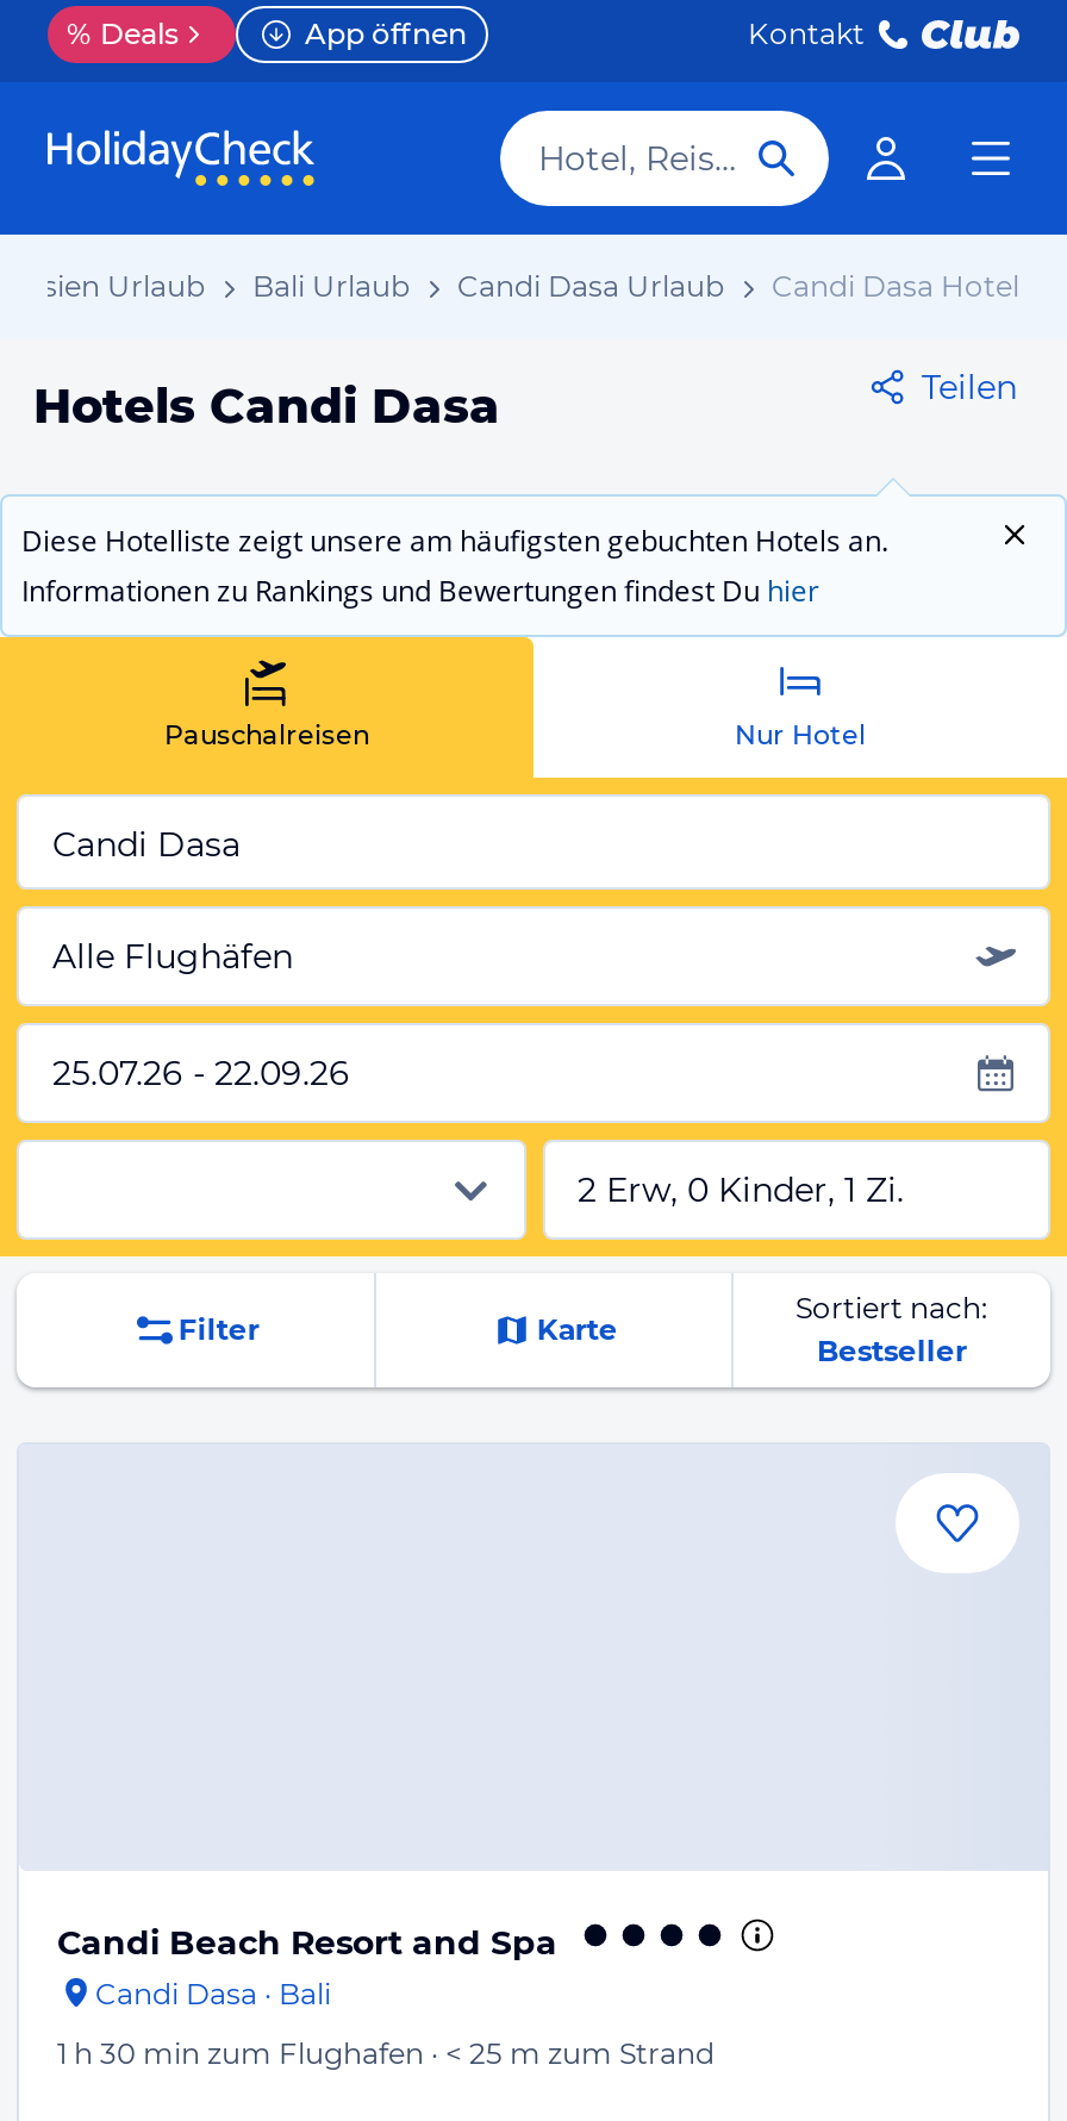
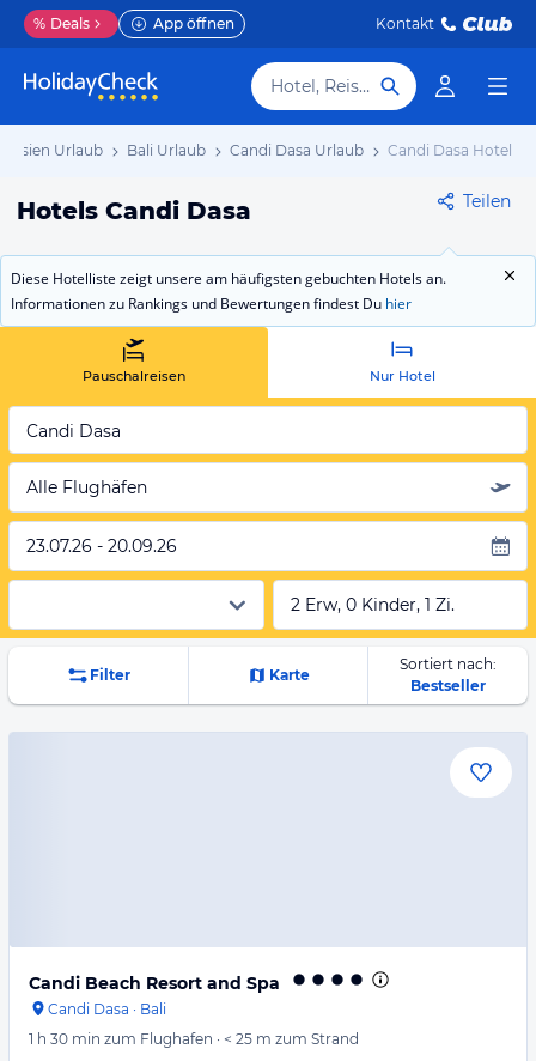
- 25.07.26 - 22.09.26
+ 23.07.26 - 20.09.26
